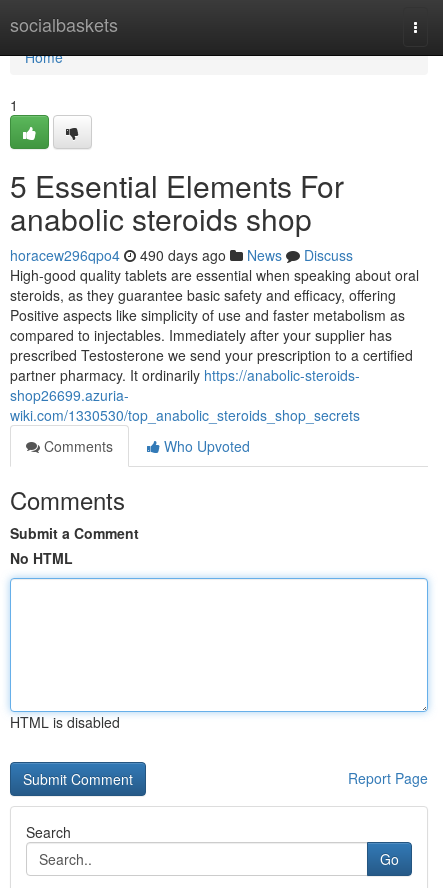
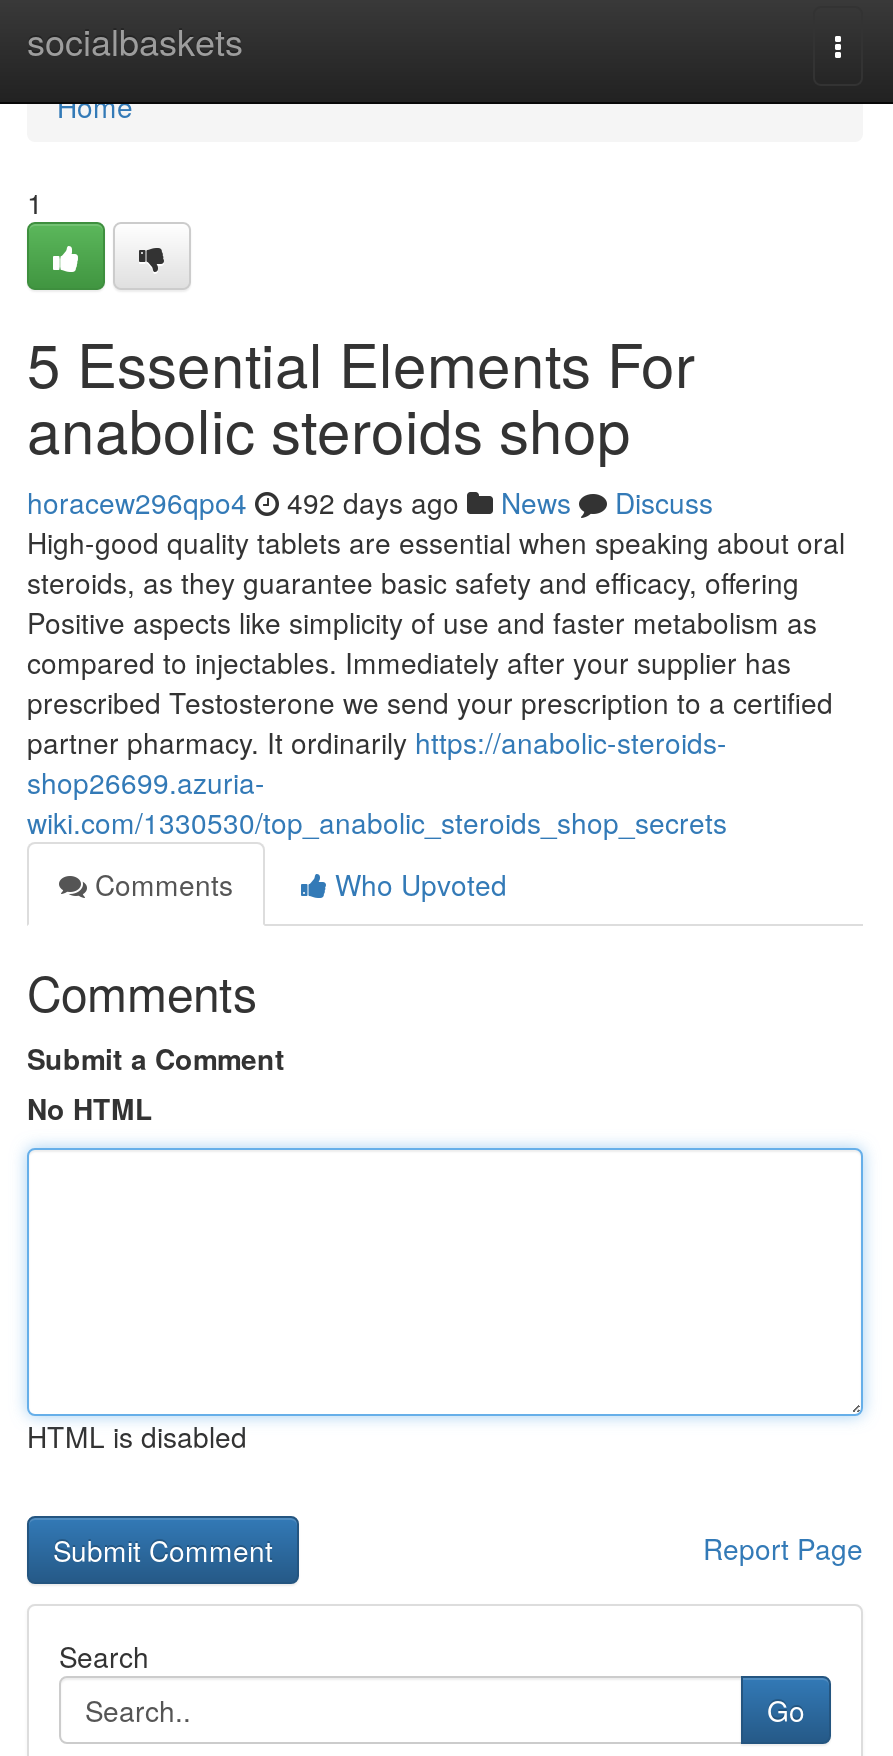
- horacew296qpo4 490 days ago News Discuss
+ horacew296qpo4 492 days ago News Discuss
